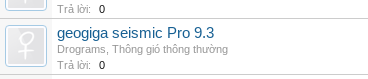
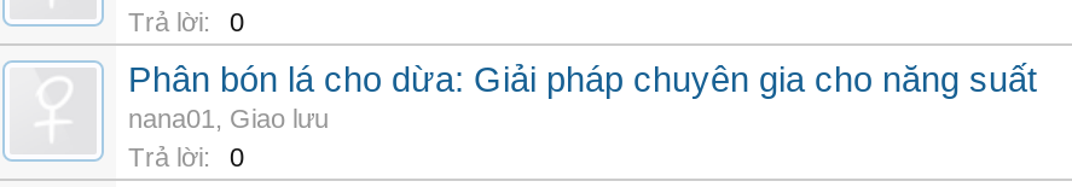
- geogiga seismic Pro 9.3
- Drograms, Thông gió thông thường
+ Phân bón lá cho dừa: Giải pháp chuyên gia cho năng suất
+ nana01, Giao lưu
